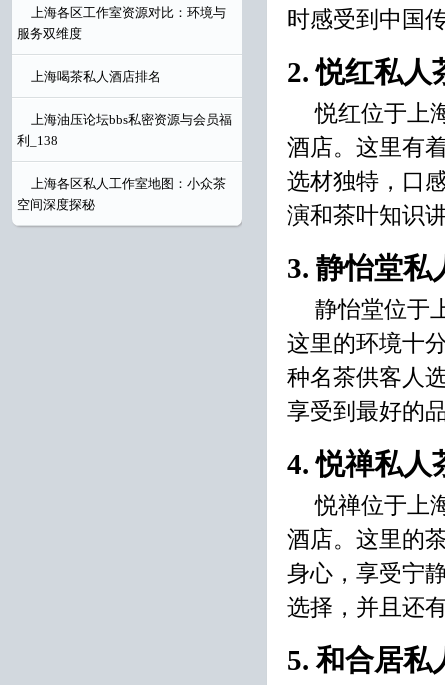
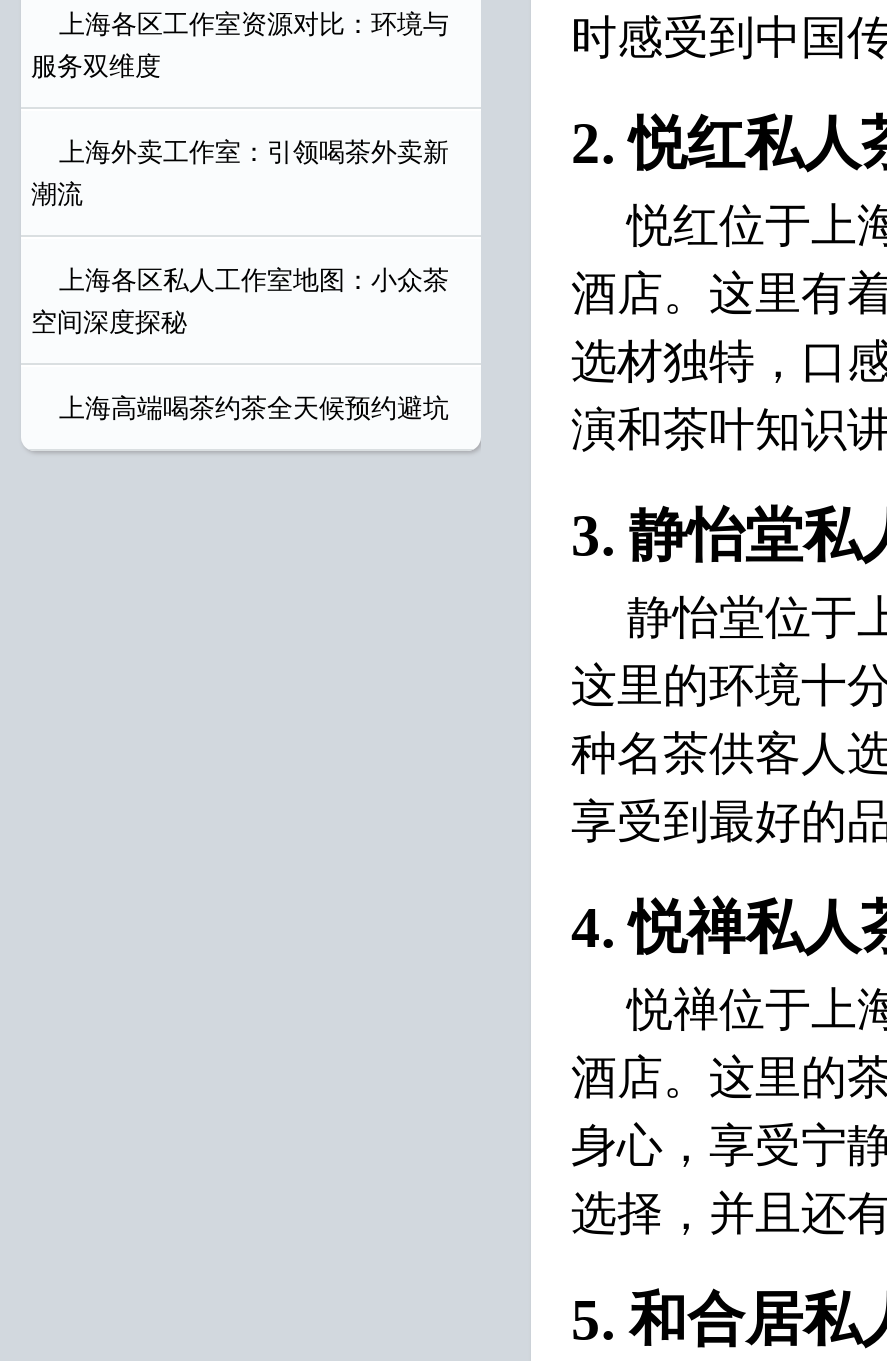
- 上海喝茶私人酒店排名
- 上海油压论坛bbs私密资源与会员福
- 利_138
+ 上海外卖工作室：引领喝茶外卖新
+ 潮流

moved up: 上海各区私人工作室地图：小众茶 | 空间深度探秘

+ 上海高端喝茶约茶全天候预约避坑
